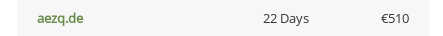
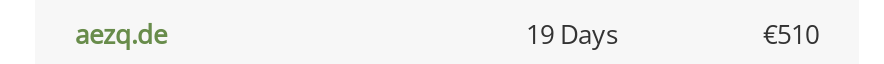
- 22 Days
+ 19 Days
